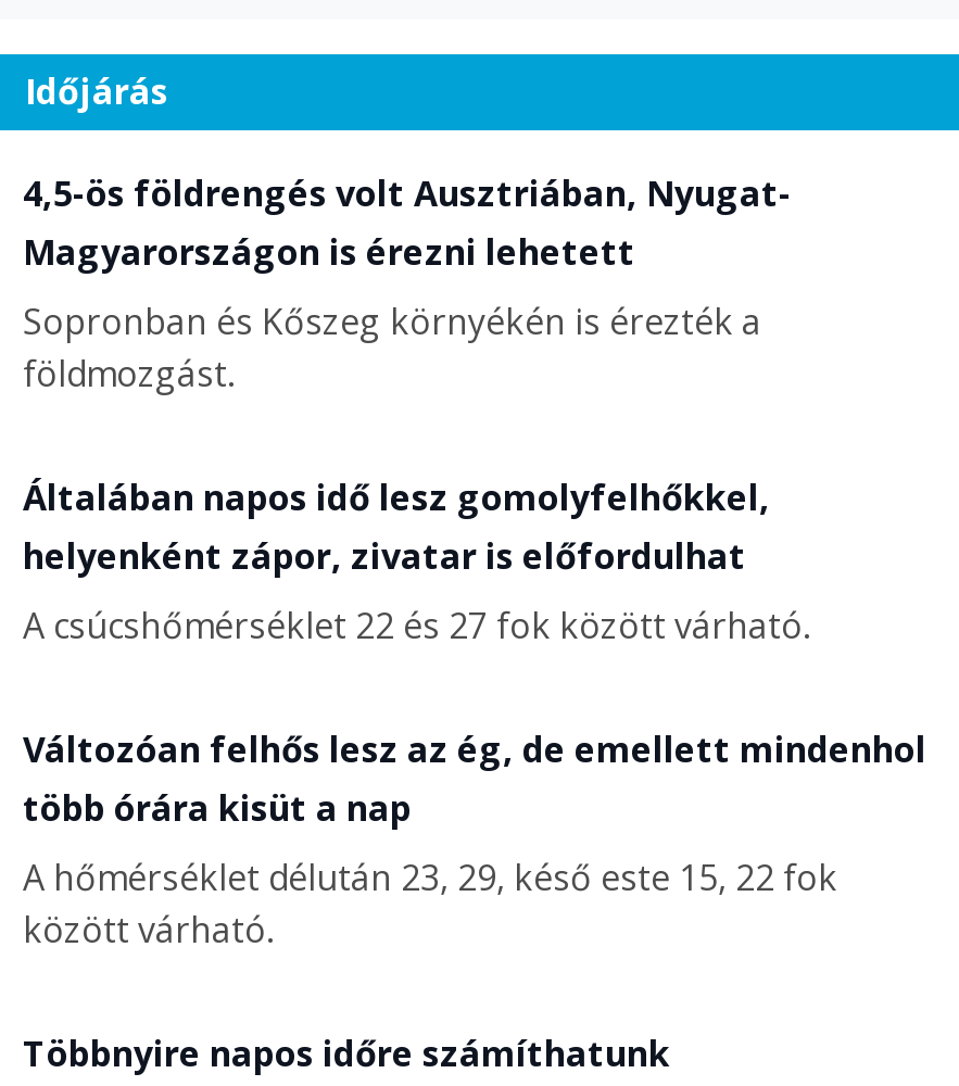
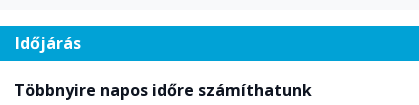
- 4,5-ös földrengés volt Ausztriában, Nyugat-
- Magyarországon is érezni lehetett
- Sopronban és Kőszeg környékén is érezték a
- földmozgást.
- Általában napos idő lesz gomolyfelhőkkel,
- helyenként zápor, zivatar is előfordulhat
- A csúcshőmérséklet 22 és 27 fok között várható.
- Változóan felhős lesz az ég, de emellett mindenhol
- több órára kisüt a nap
- A hőmérséklet délután 23, 29, késő este 15, 22 fok
- között várható.
